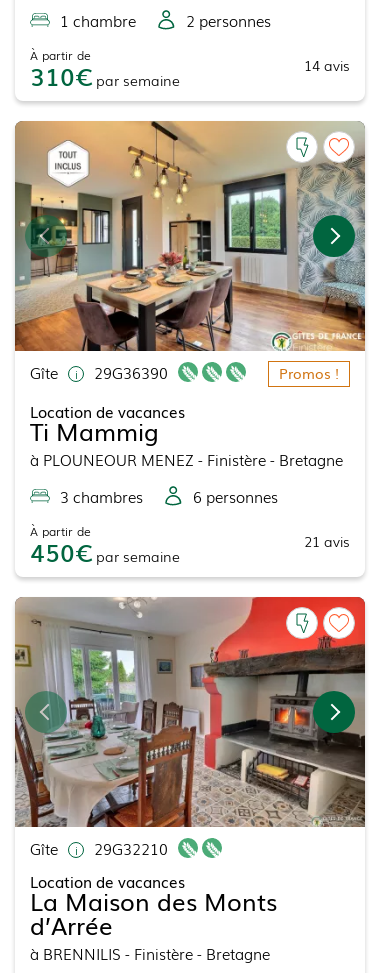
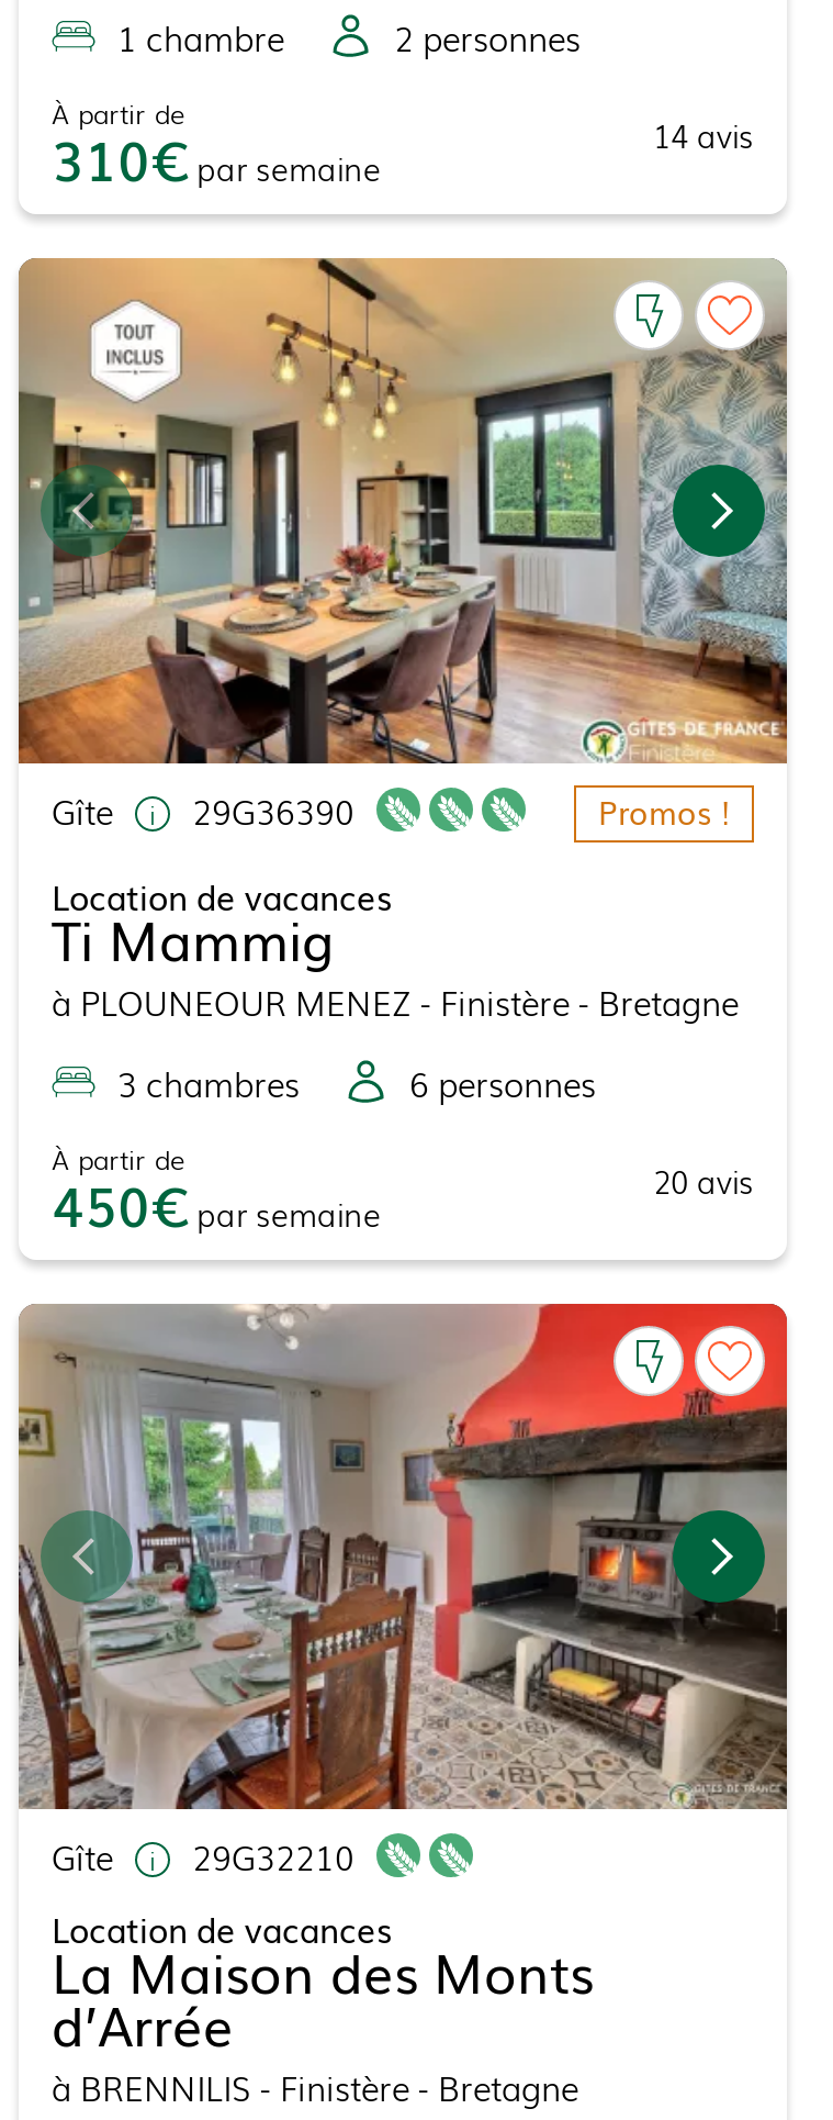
- 21 avis
+ 20 avis
